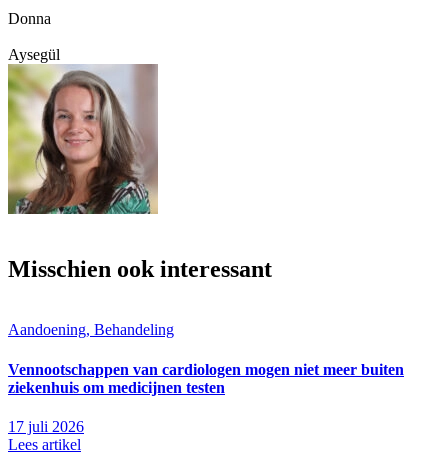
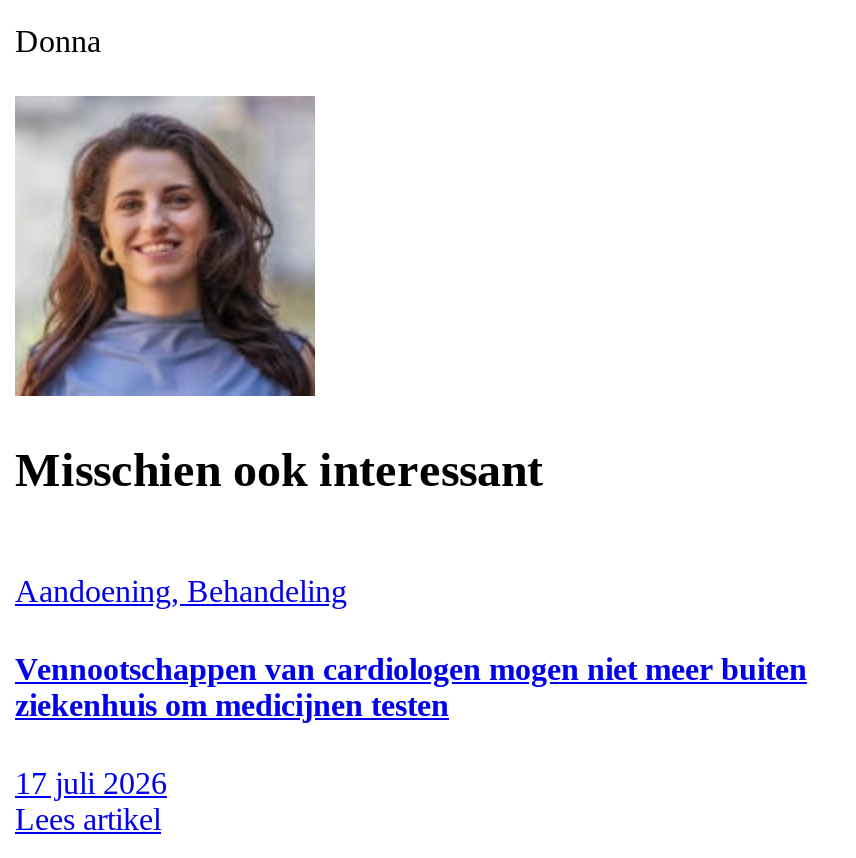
- Aysegül

- [image]
+ [image]
